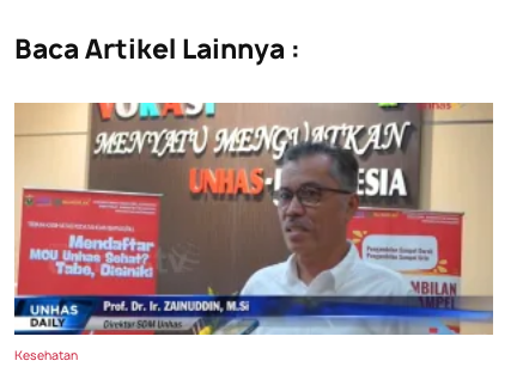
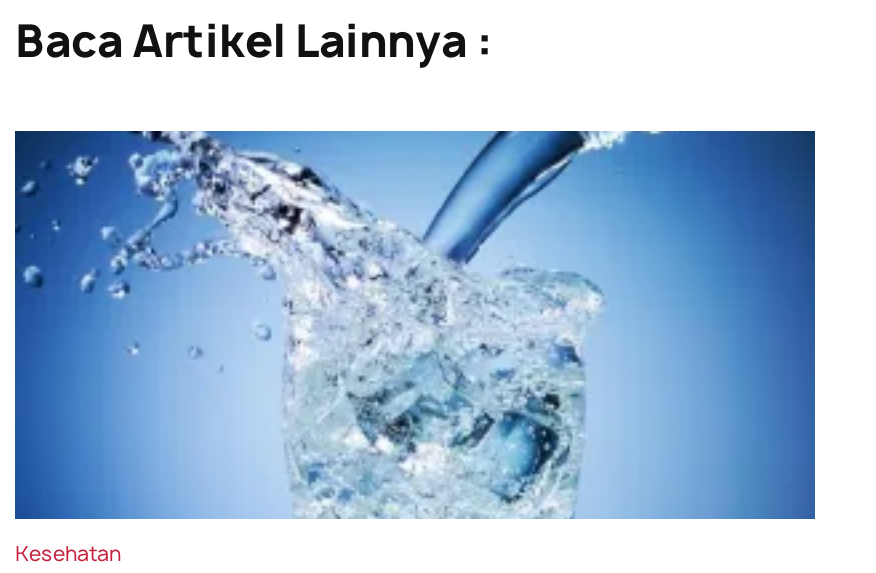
- [image]
+ [image]
